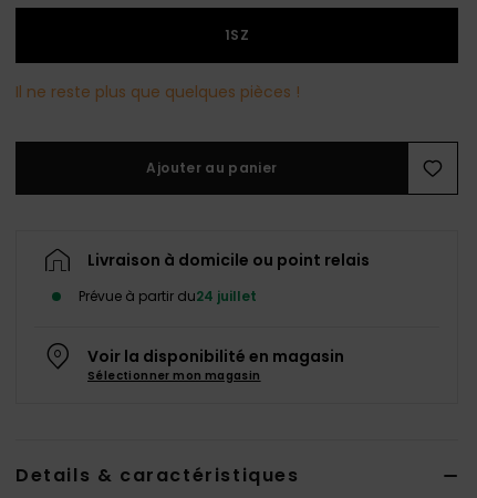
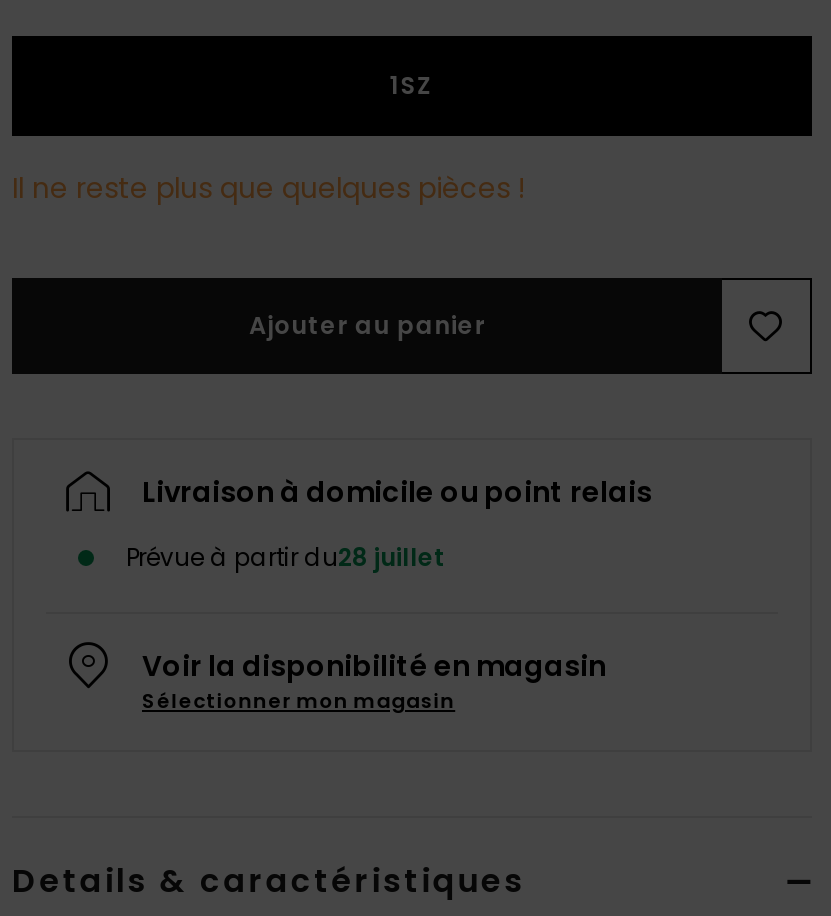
- Prévue à partir du24 juillet
+ Prévue à partir du28 juillet
